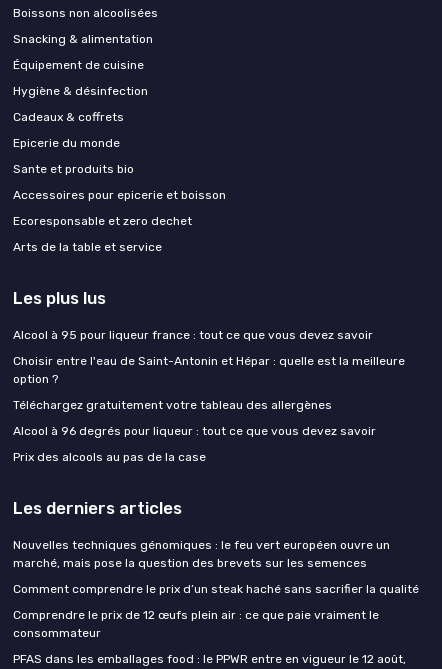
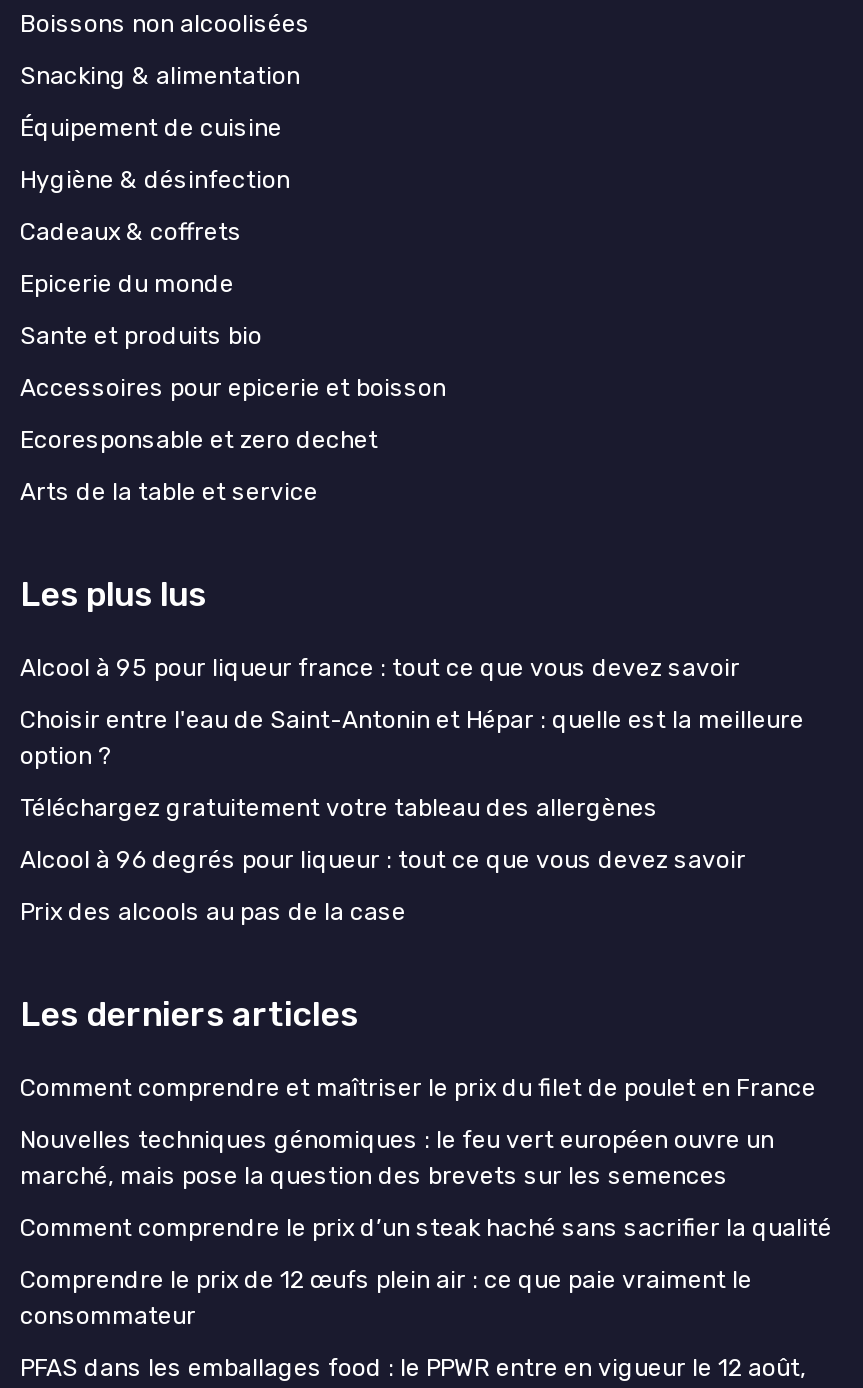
+ Comment comprendre et maîtriser le prix du filet de poulet en France
